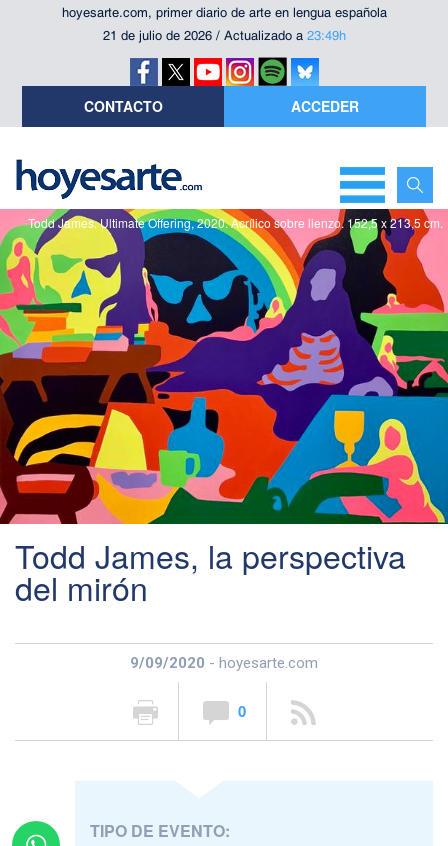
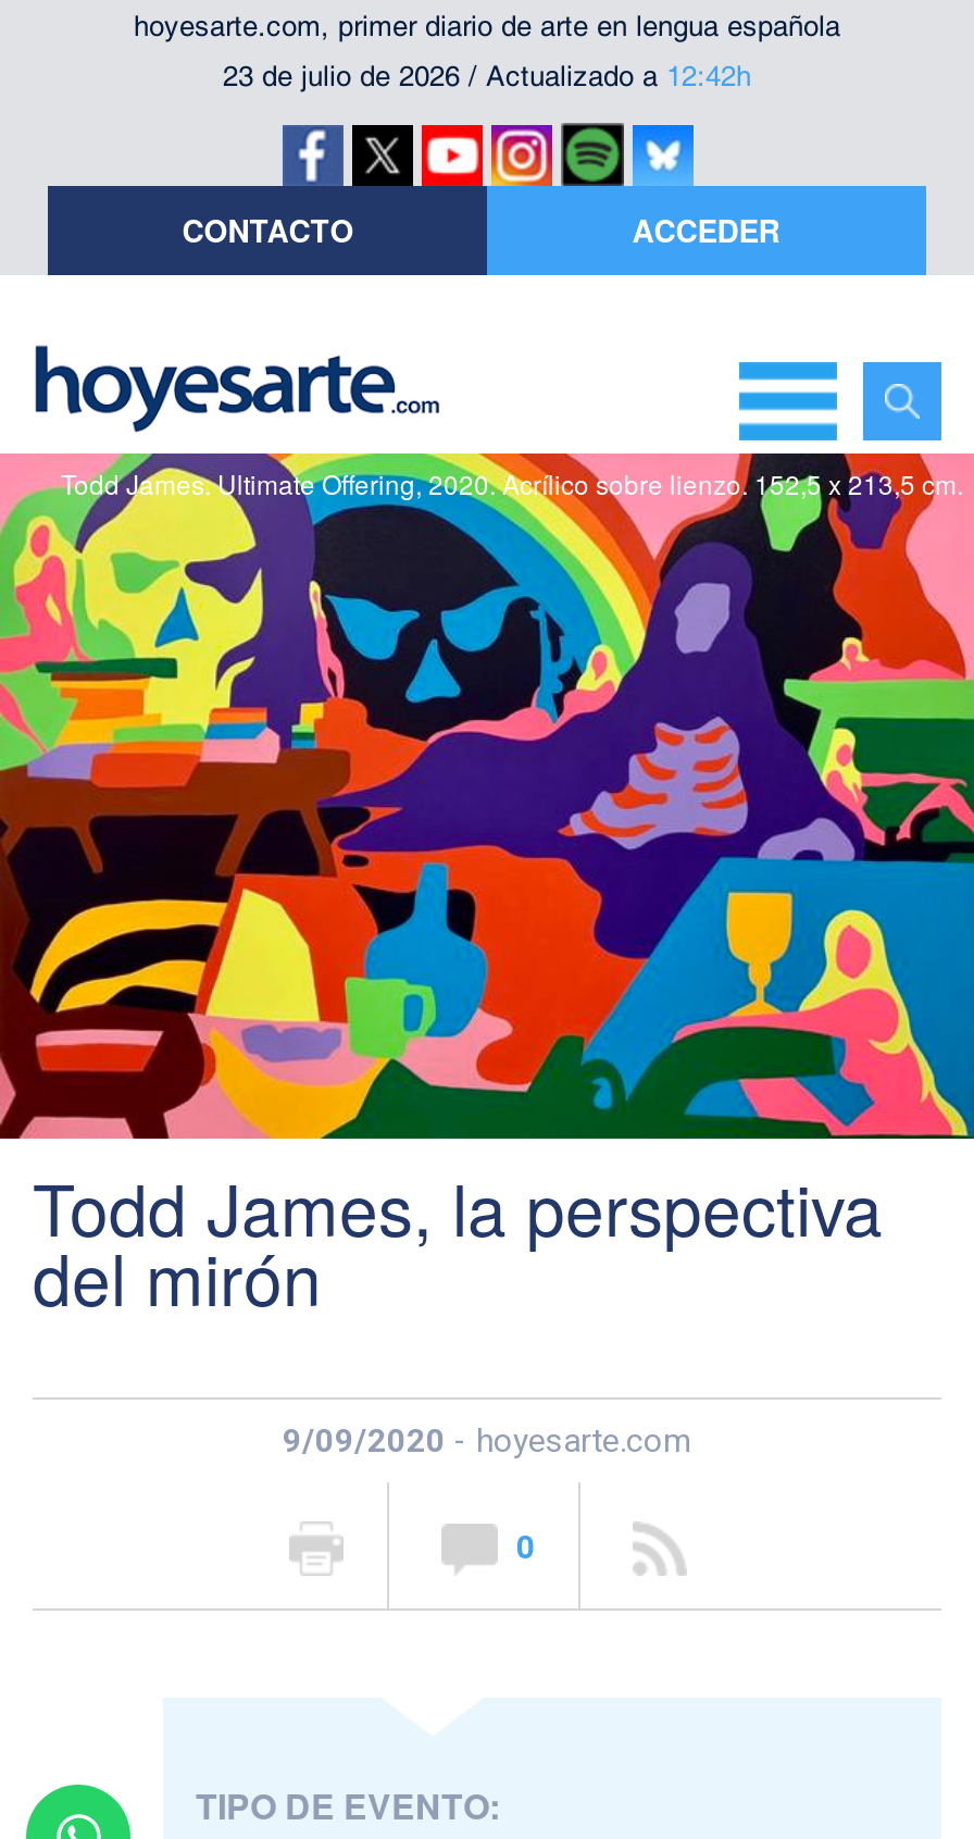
- 21 de julio de 2026 / Actualizado a 23:49h
+ 23 de julio de 2026 / Actualizado a 12:42h
